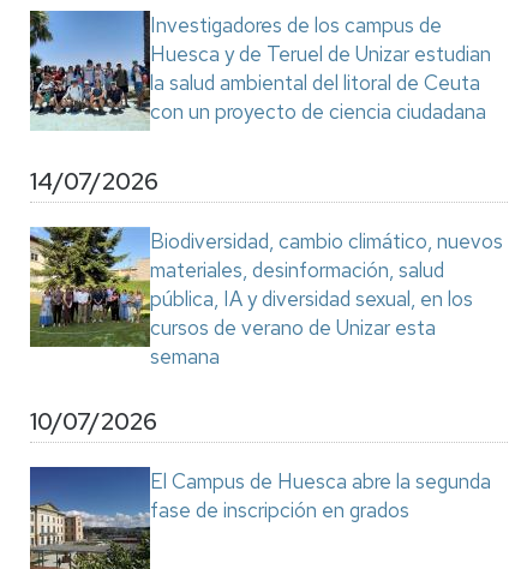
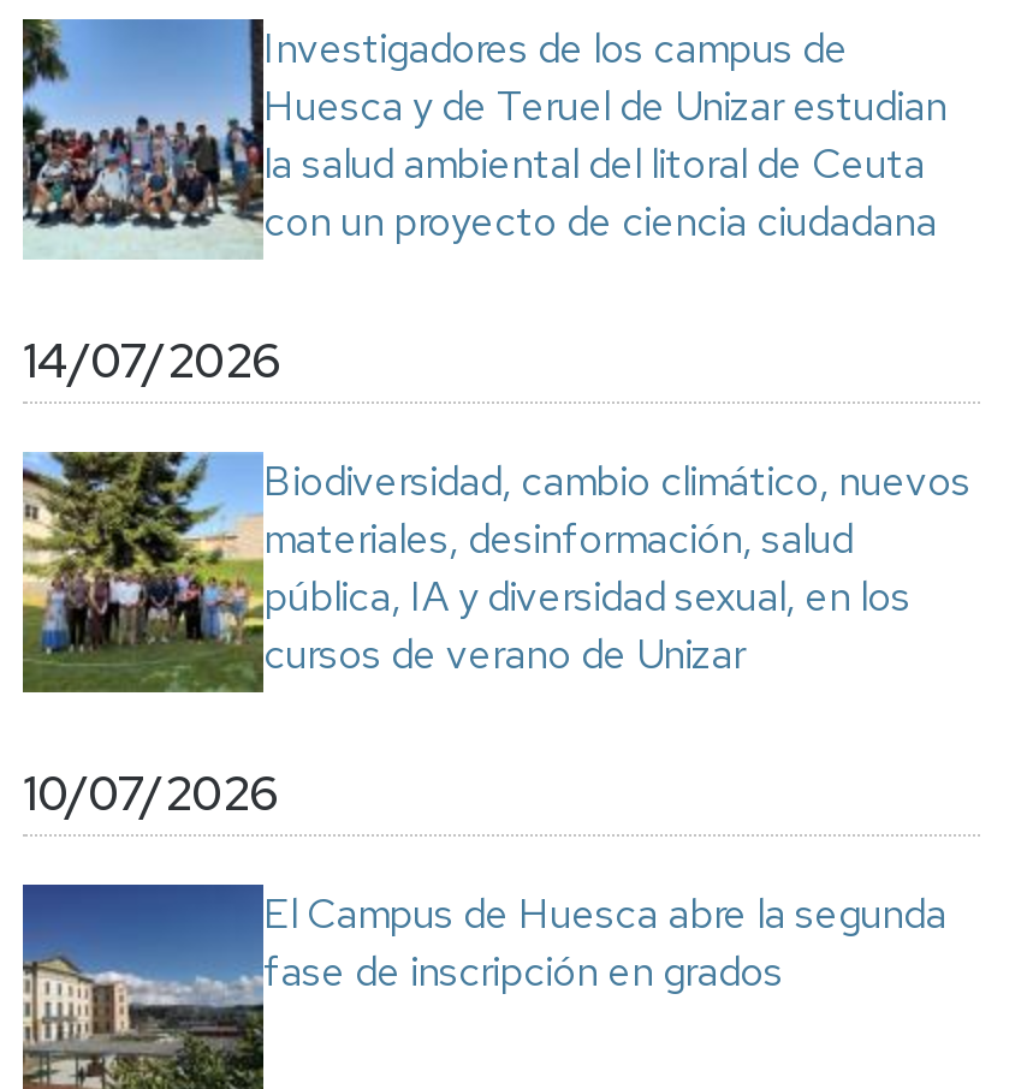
- cursos de verano de Unizar esta
- semana
+ cursos de verano de Unizar
